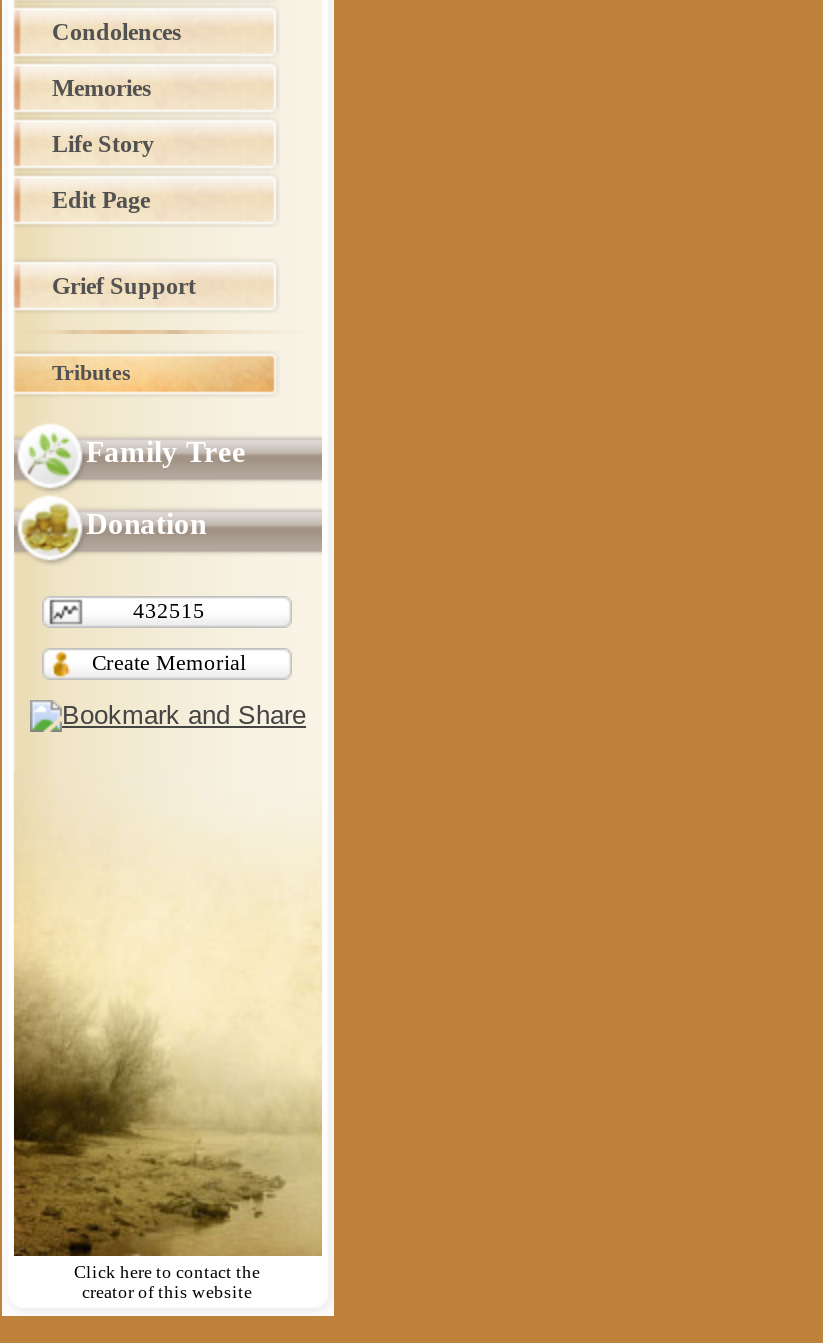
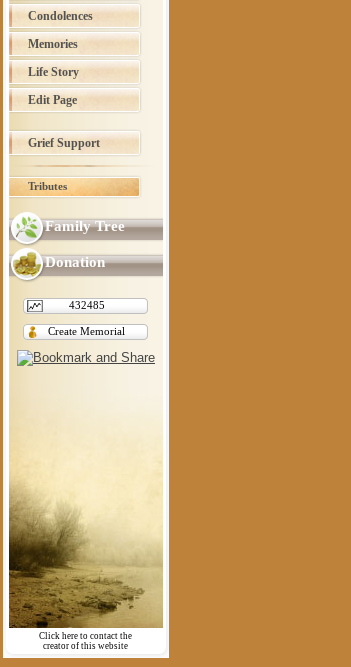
- 432515
+ 432485
